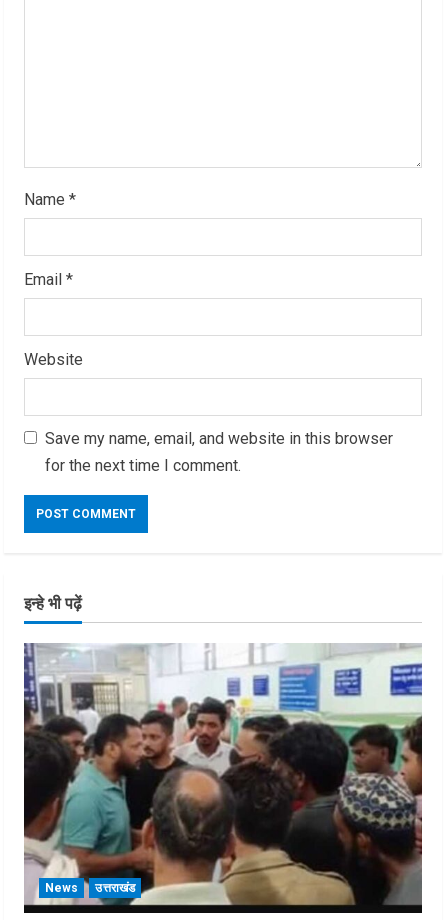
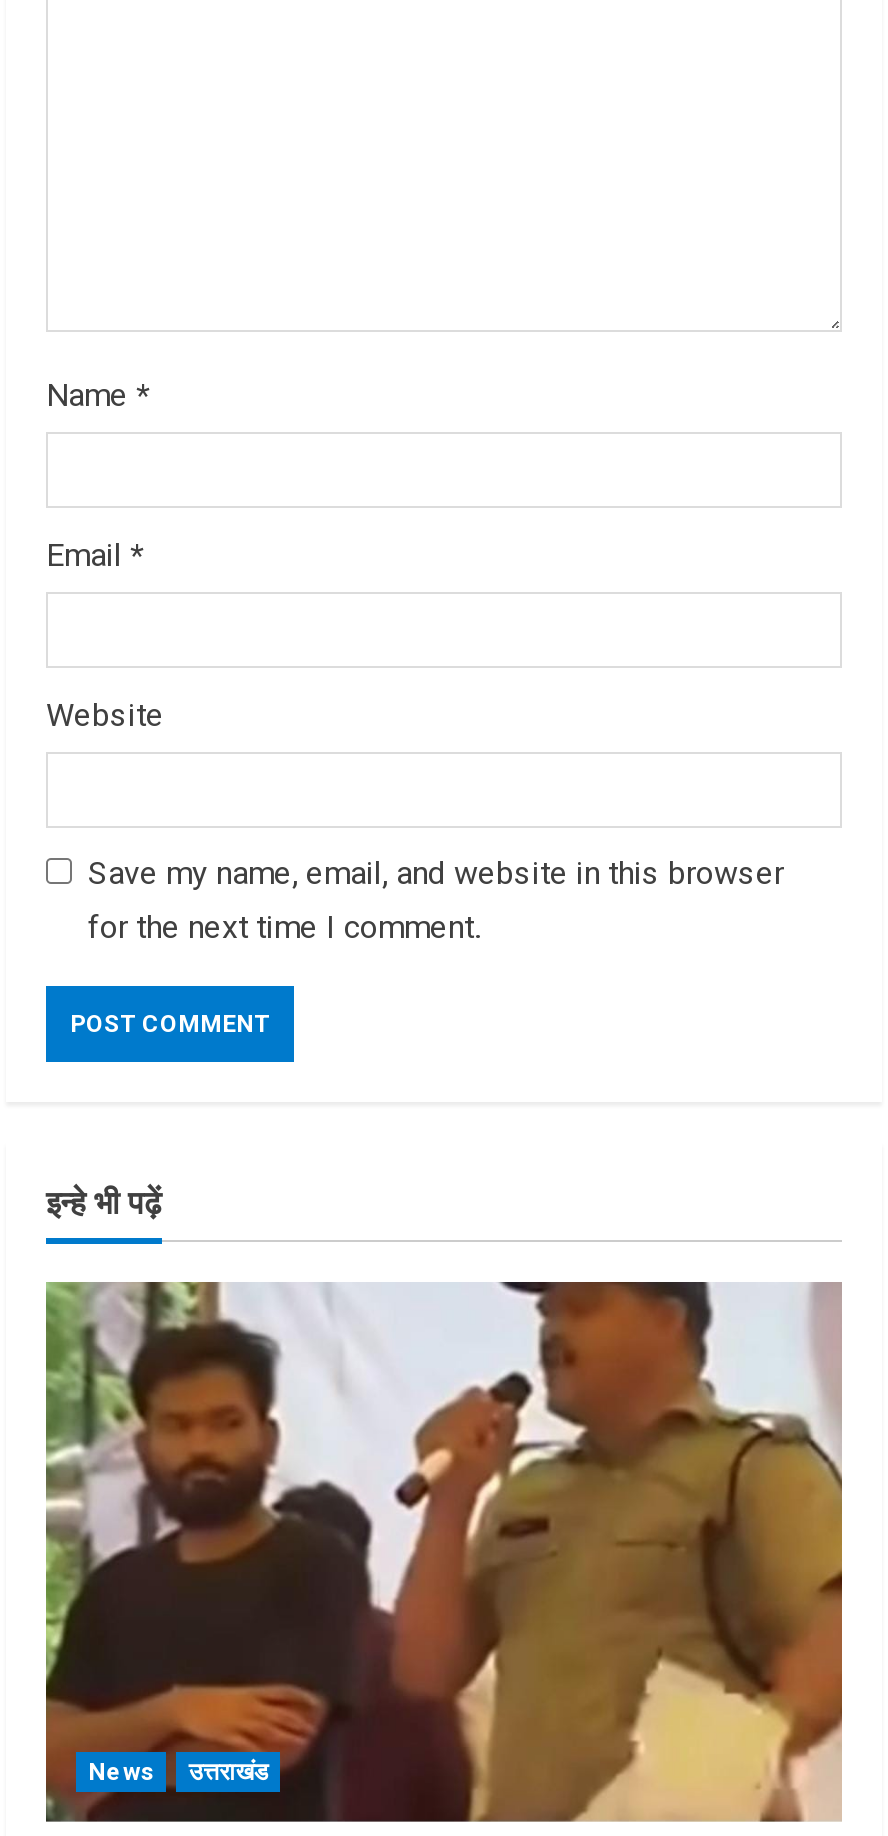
- [image]
+ [image]
